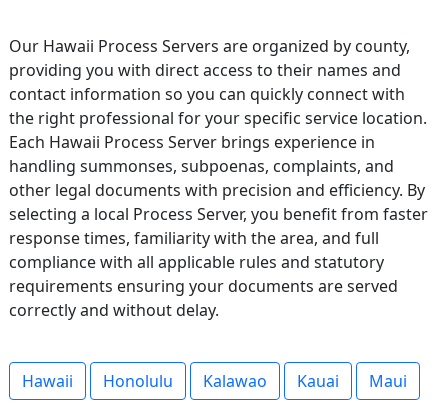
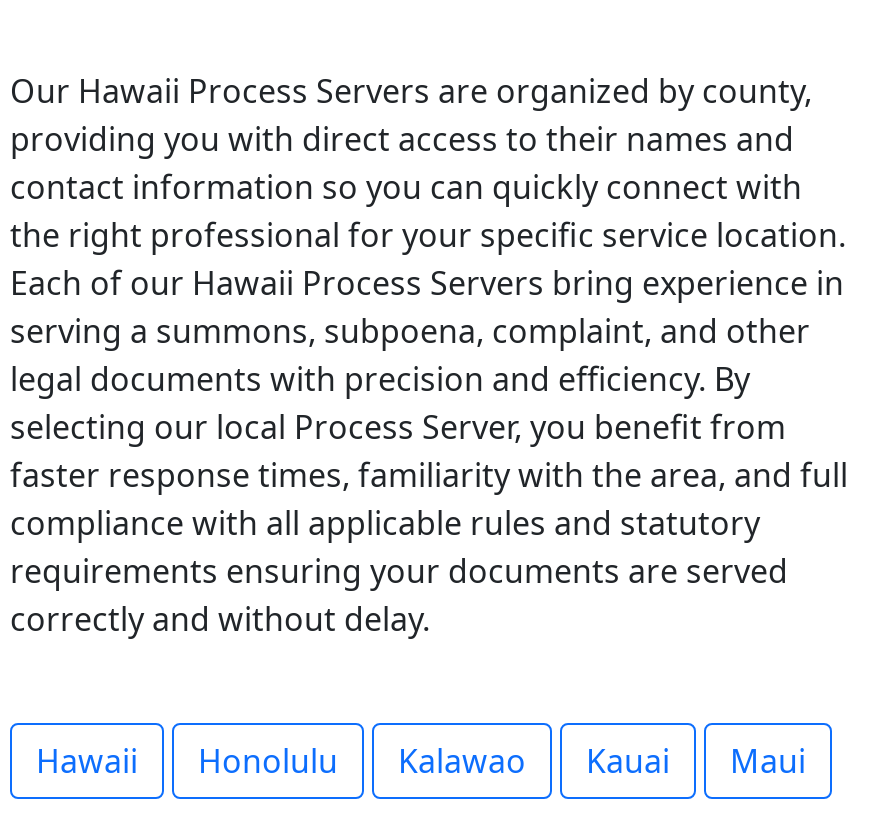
- Each Hawaii Process Server brings experience in
- handling summonses, subpoenas, complaints, and
- other legal documents with precision and efficiency. By
- selecting a local Process Server, you benefit from faster
- response times, familiarity with the area, and full
+ Each of our Hawaii Process Servers bring experience in
+ serving a summons, subpoena, complaint, and other
+ legal documents with precision and efficiency. By
+ selecting our local Process Server, you benefit from
+ faster response times, familiarity with the area, and full
